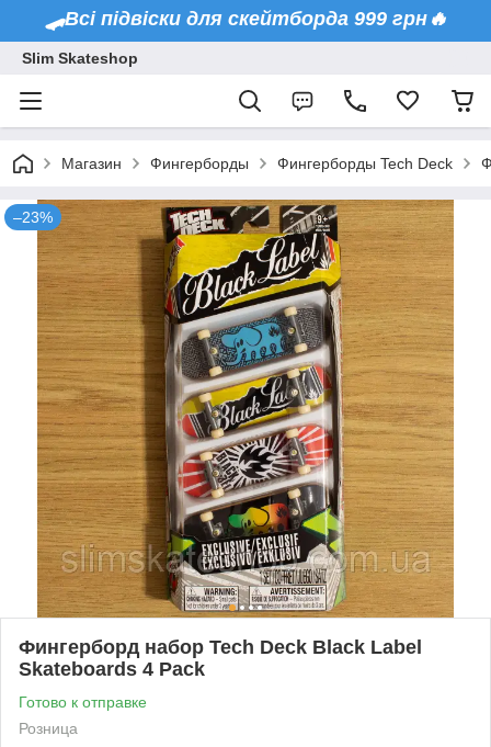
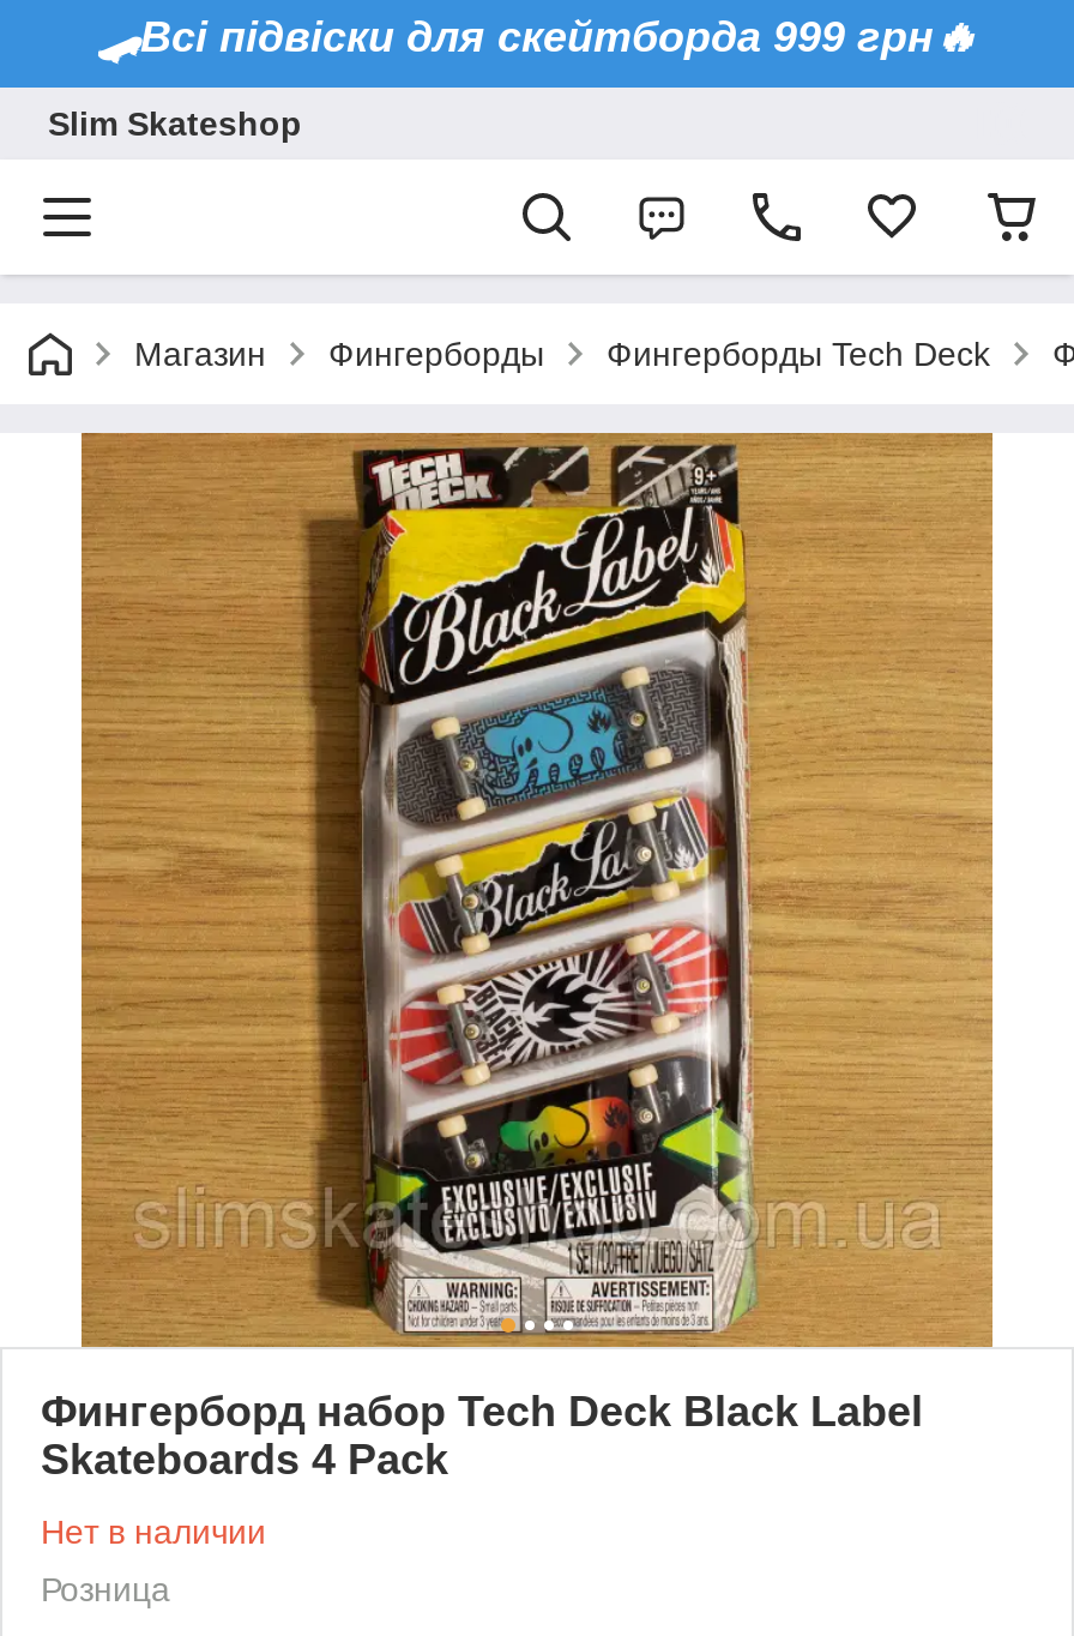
- –23%

- Готово к отправке
+ Нет в наличии
